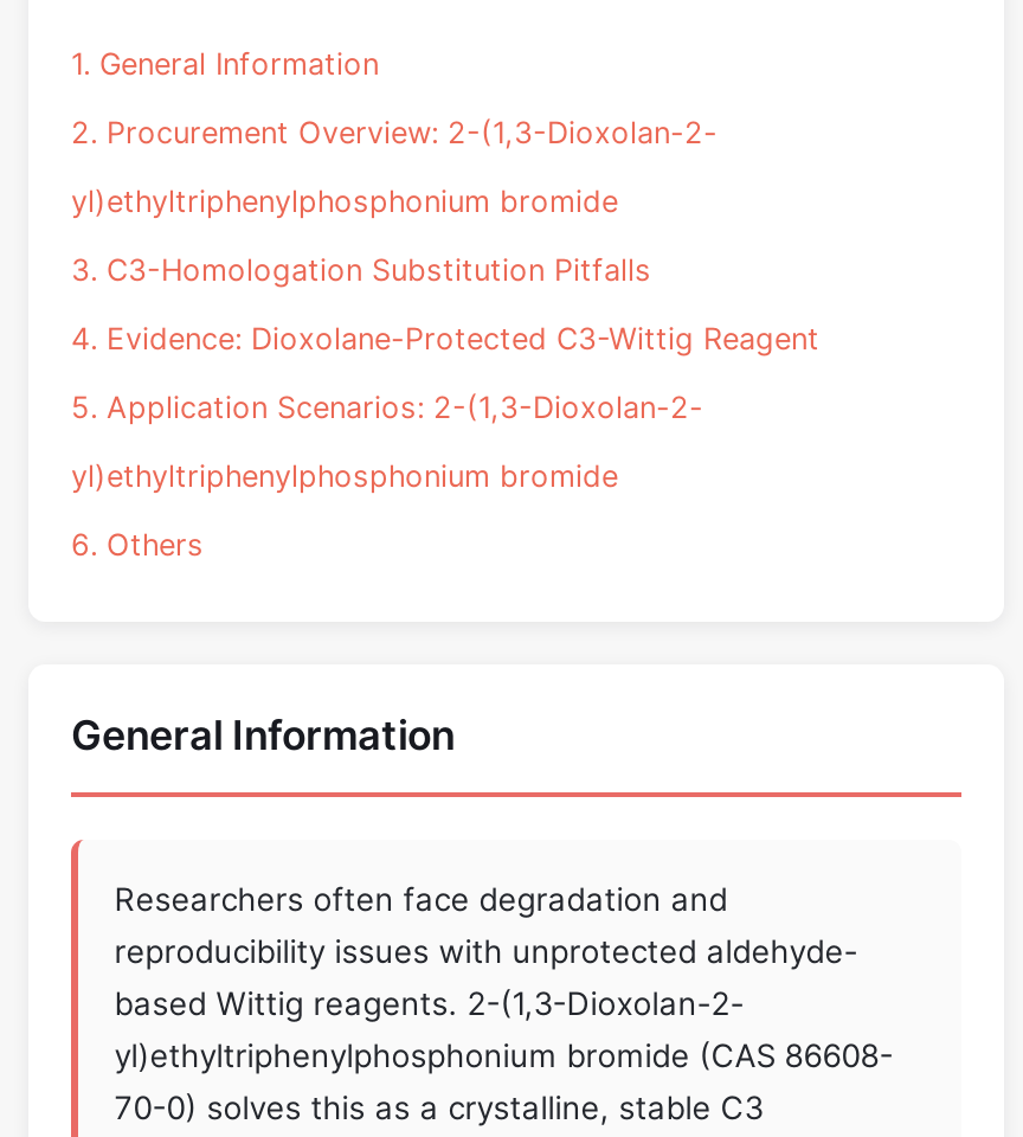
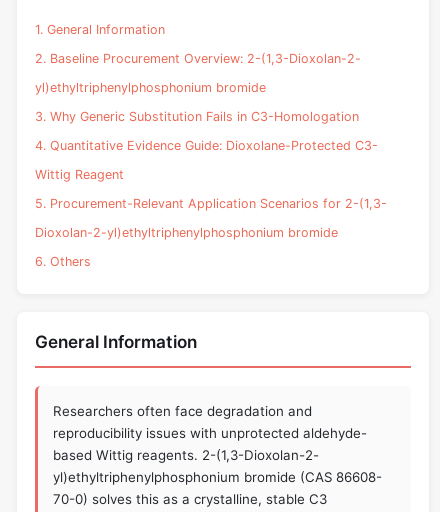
- 2. Procurement Overview: 2-(1,3-Dioxolan-2-
+ 2. Baseline Procurement Overview: 2-(1,3-Dioxolan-2-

- 3. C3-Homologation Substitution Pitfalls
- 4. Evidence: Dioxolane-Protected C3-Wittig Reagent
- 5. Application Scenarios: 2-(1,3-Dioxolan-2-
- yl)ethyltriphenylphosphonium bromide
+ 3. Why Generic Substitution Fails in C3-Homologation
+ 4. Quantitative Evidence Guide: Dioxolane-Protected C3-
+ Wittig Reagent
+ 5. Procurement-Relevant Application Scenarios for 2-(1,3-
+ Dioxolan-2-yl)ethyltriphenylphosphonium bromide
